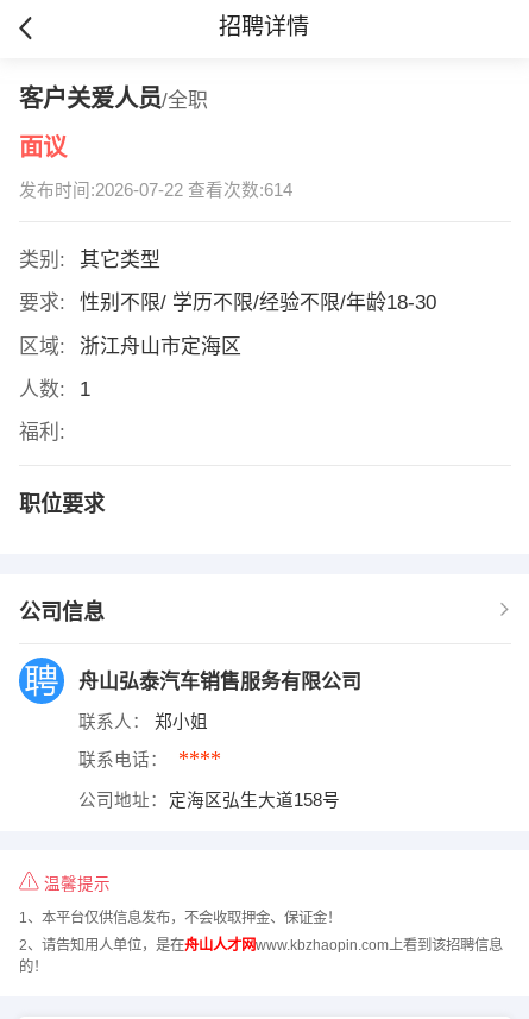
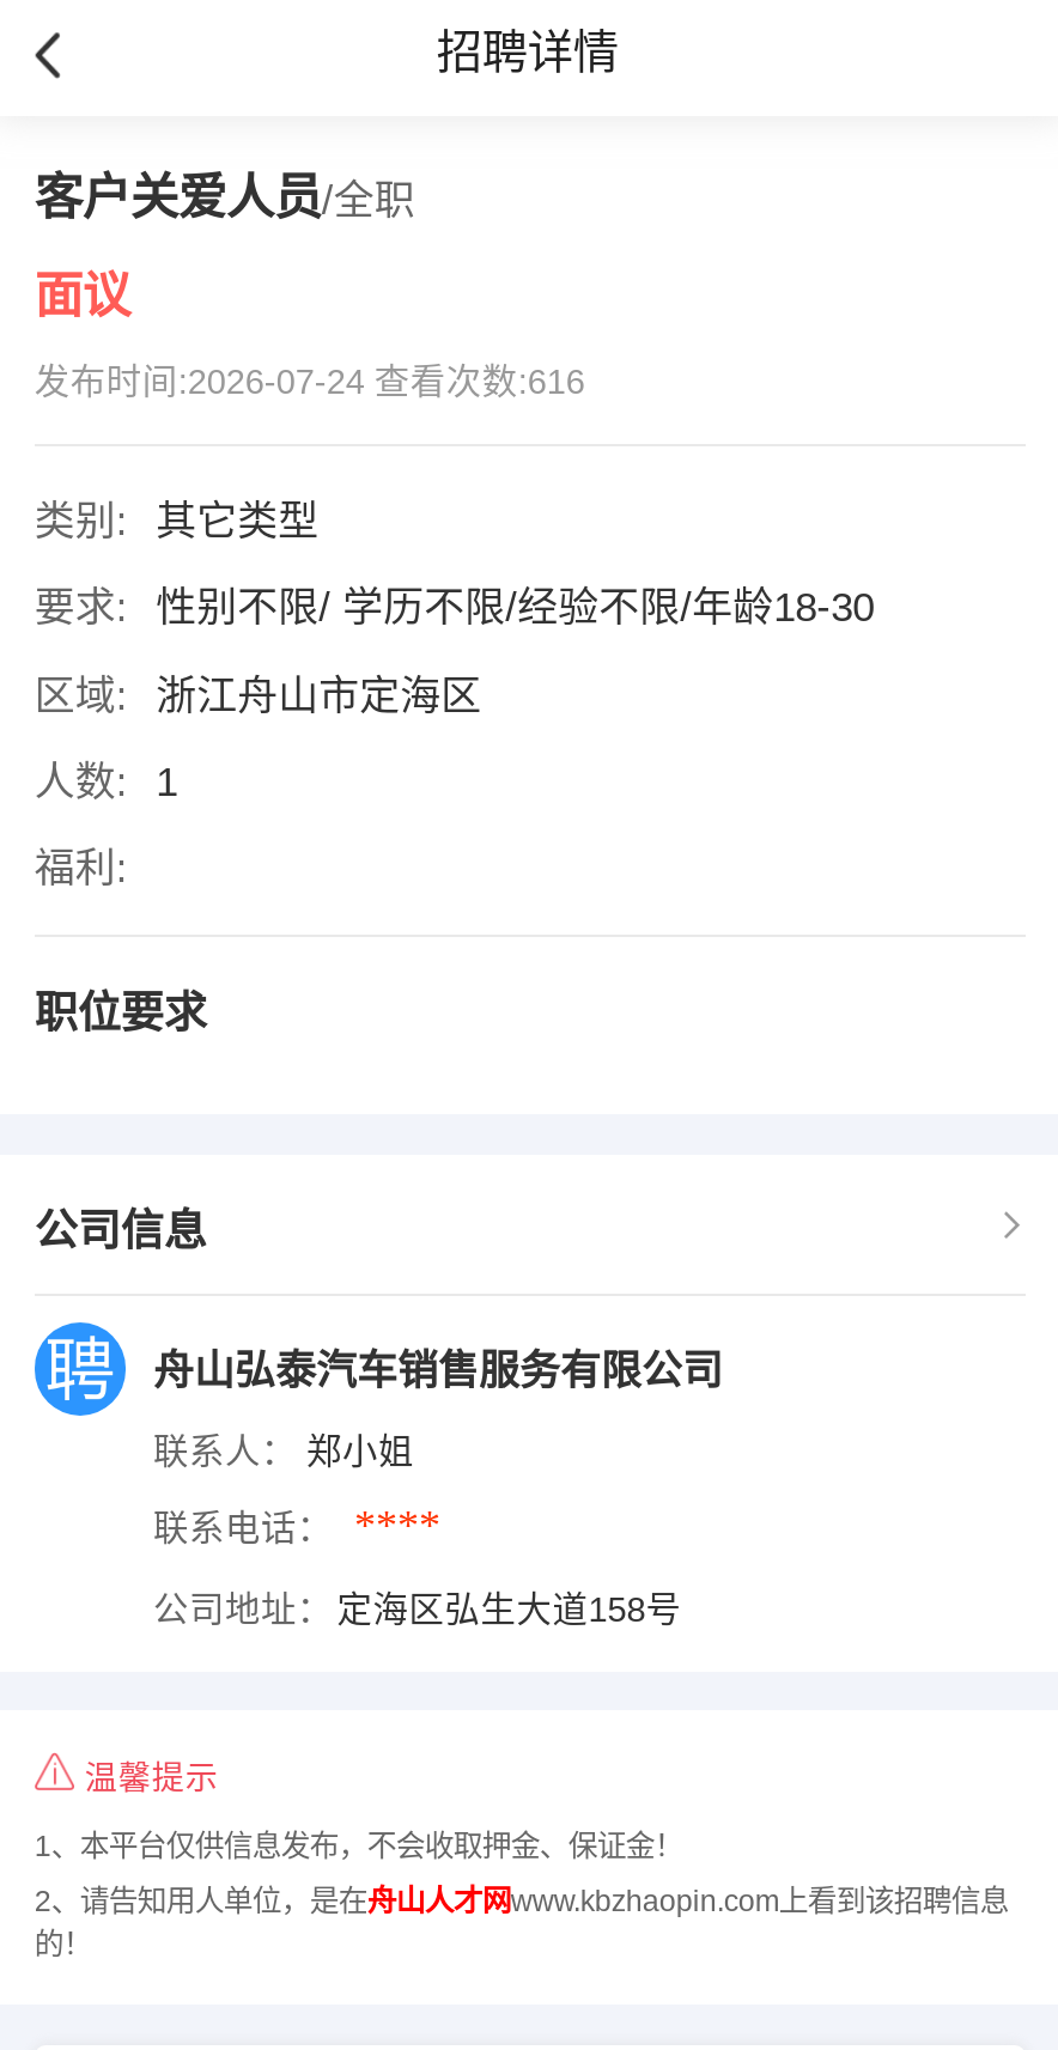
- 发布时间:2026-07-22 查看次数:614
+ 发布时间:2026-07-24 查看次数:616
